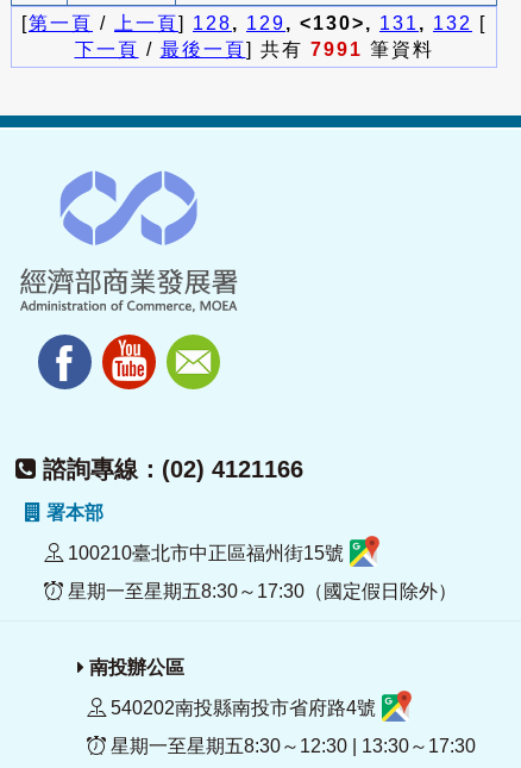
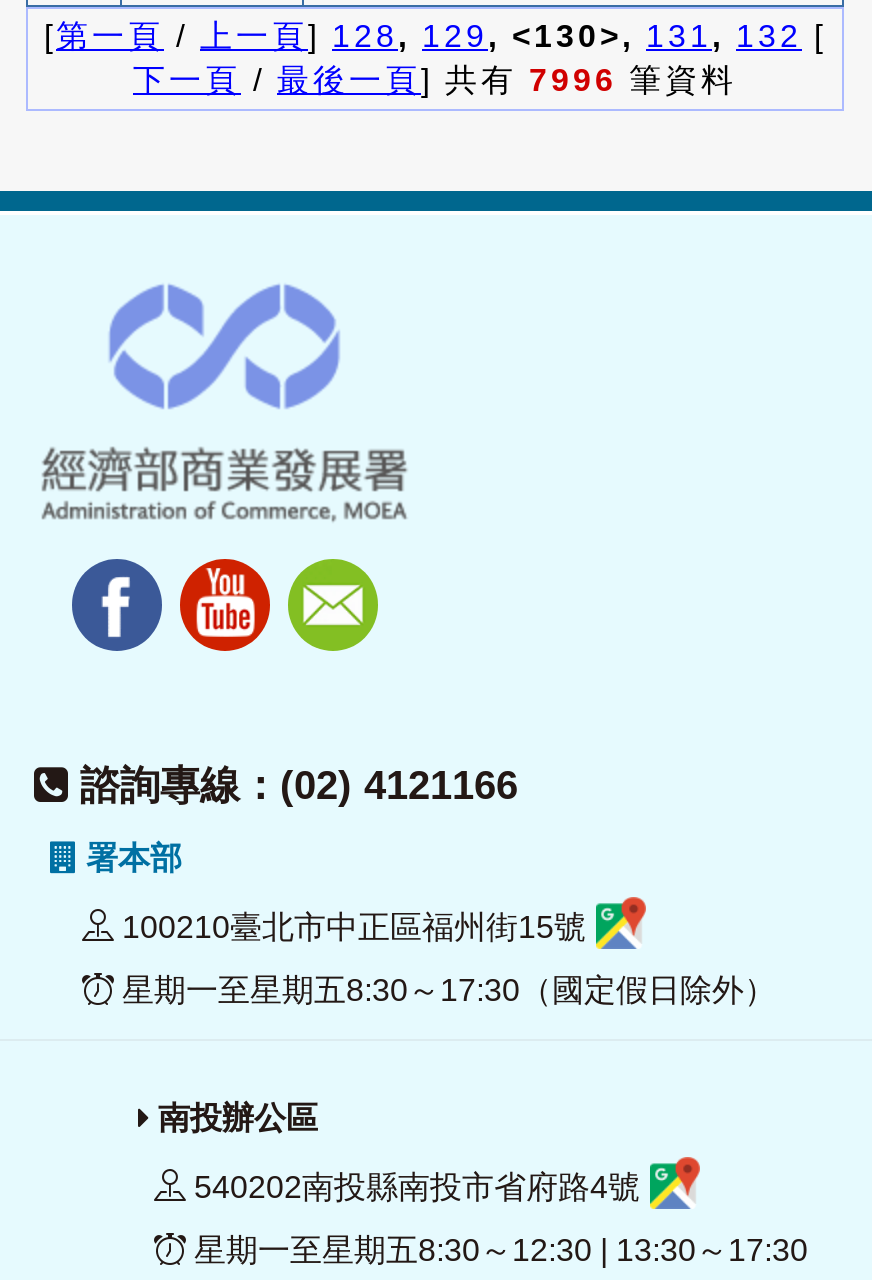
- 下一頁/最後一頁] 共有7991筆資料
+ 下一頁/最後一頁] 共有7996筆資料
